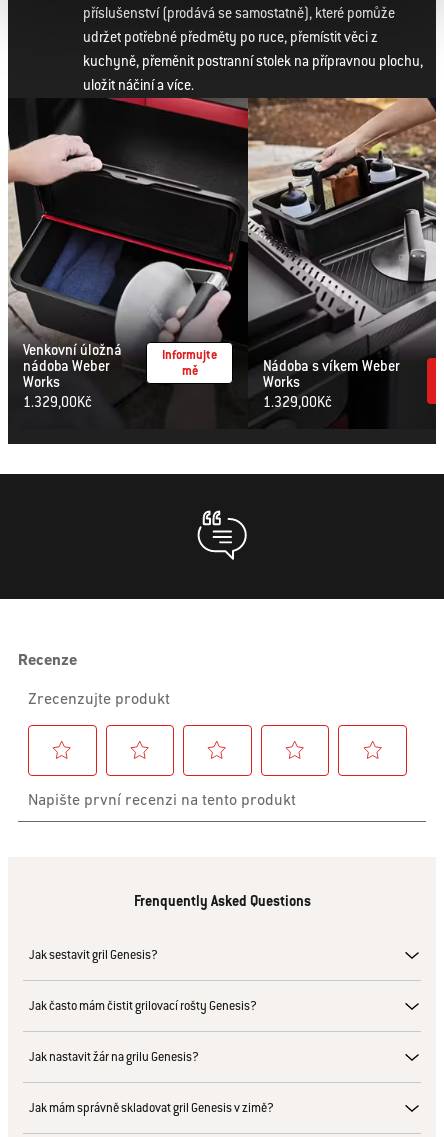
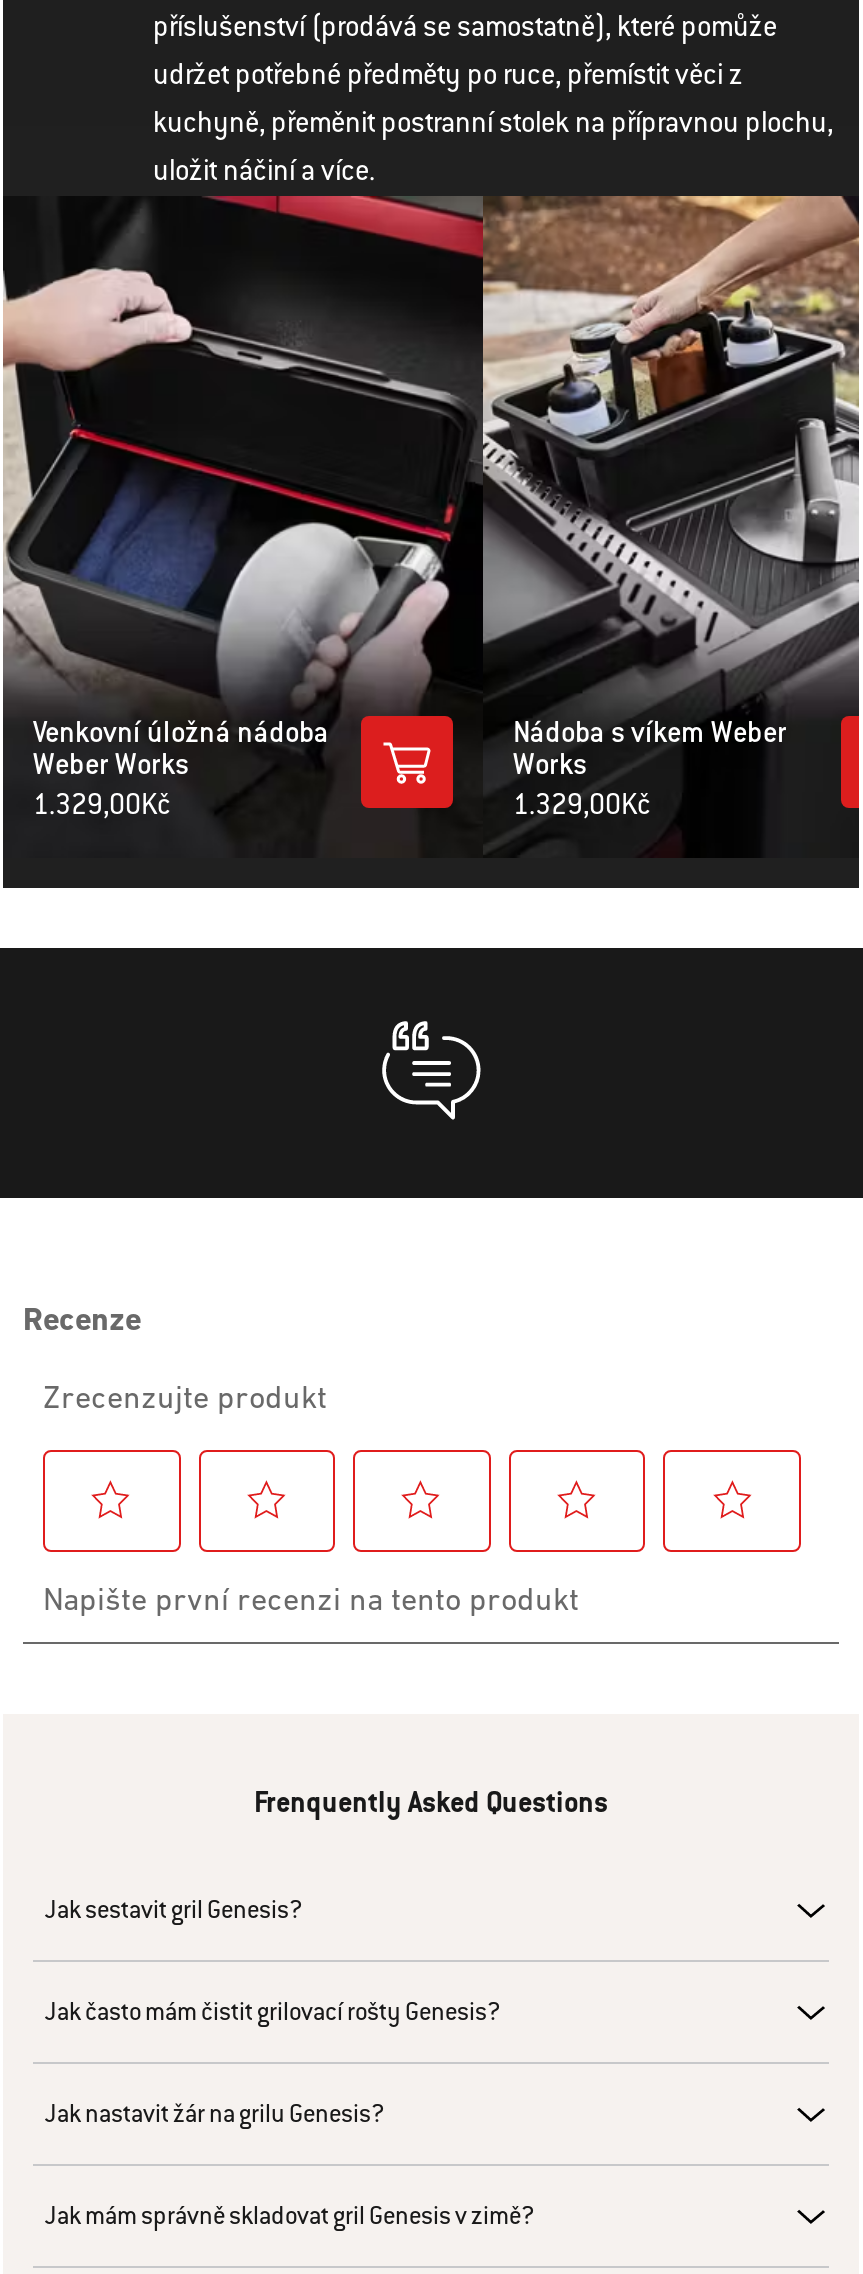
- Informujte
- mě

- [image]
+ [image]
